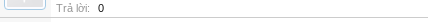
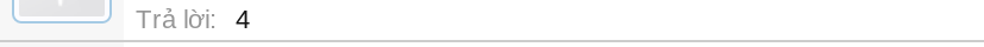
- Trả lời: 0
+ Trả lời: 4
